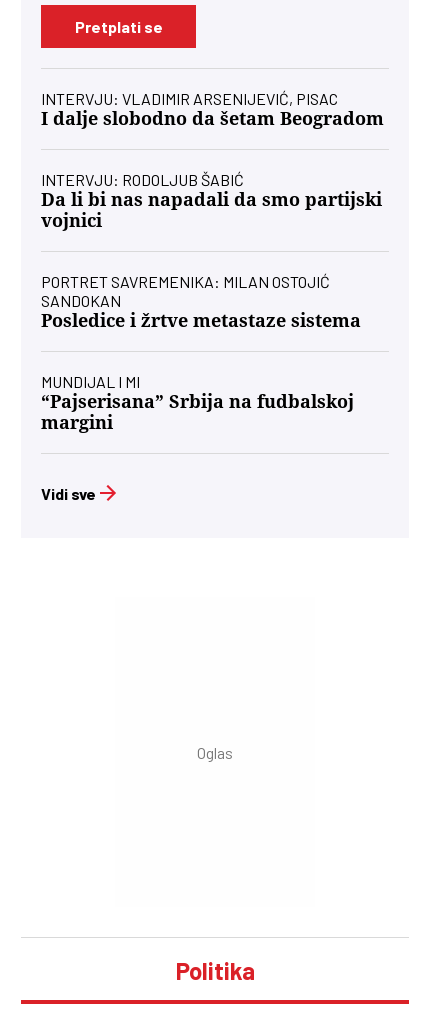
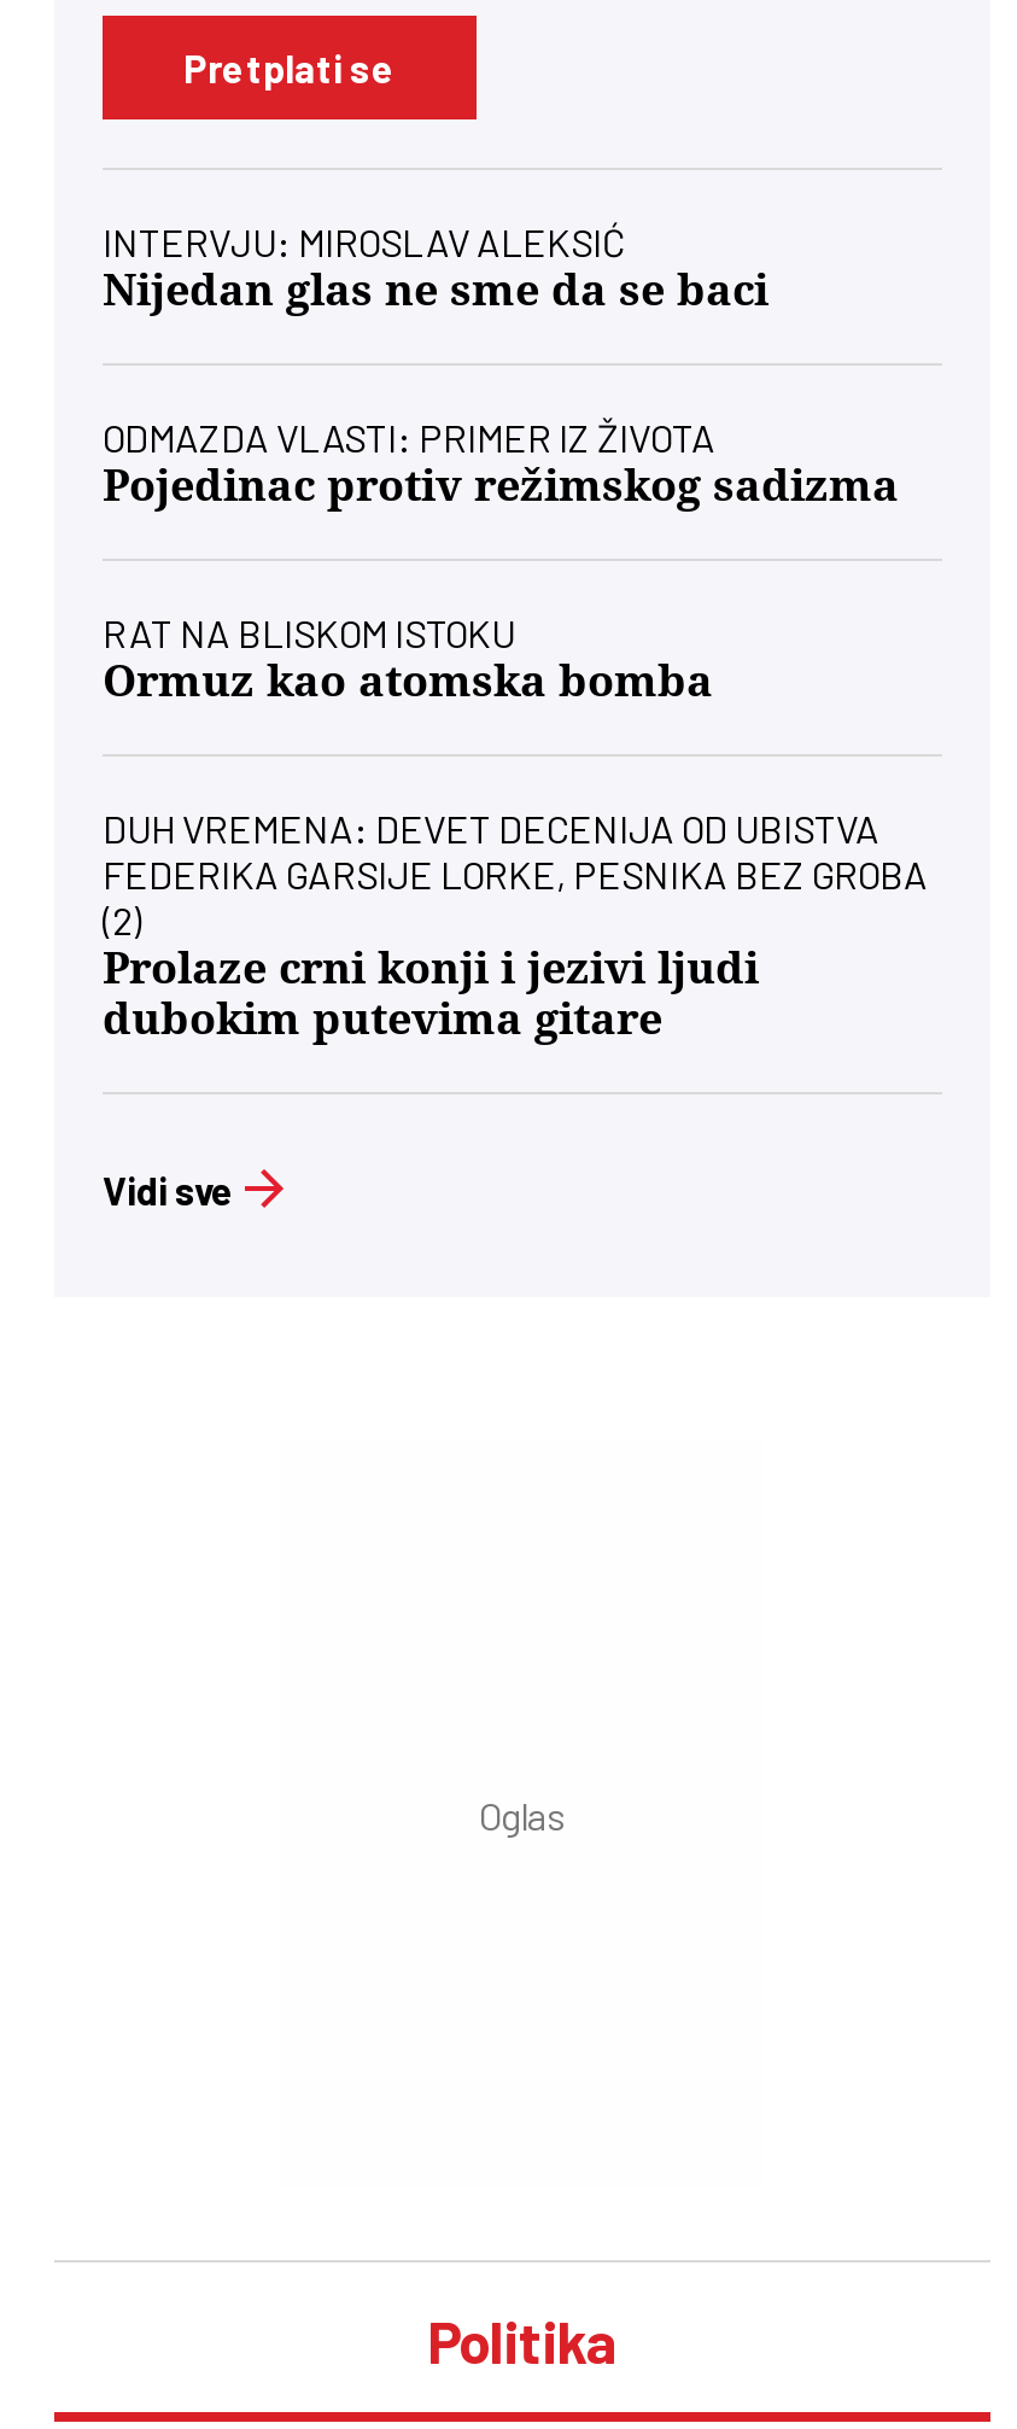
- INTERVJU: VLADIMIR ARSENIJEVIĆ, PISAC
- I dalje slobodno da šetam Beogradom
+ INTERVJU: MIROSLAV ALEKSIĆ
+ Nijedan glas ne sme da se baci

- INTERVJU: RODOLJUB ŠABIĆ
- Da li bi nas napadali da smo partijski
- vojnici
+ ODMAZDA VLASTI: PRIMER IZ ŽIVOTA
+ Pojedinac protiv režimskog sadizma

- PORTRET SAVREMENIKA: MILAN OSTOJIĆ
- SANDOKAN
- Posledice i žrtve metastaze sistema
+ RAT NA BLISKOM ISTOKU
+ Ormuz kao atomska bomba

- MUNDIJAL I MI
- “Pajserisana” Srbija na fudbalskoj
- margini
+ DUH VREMENA: DEVET DECENIJA OD UBISTVA
+ FEDERIKA GARSIJE LORKE, PESNIKA BEZ GROBA
+ (2)
+ Prolaze crni konji i jezivi ljudi
+ dubokim putevima gitare
